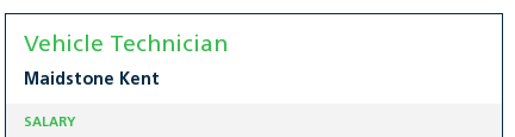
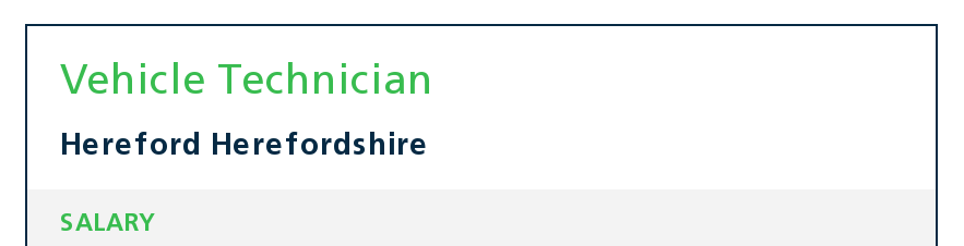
- Maidstone Kent
+ Hereford Herefordshire
